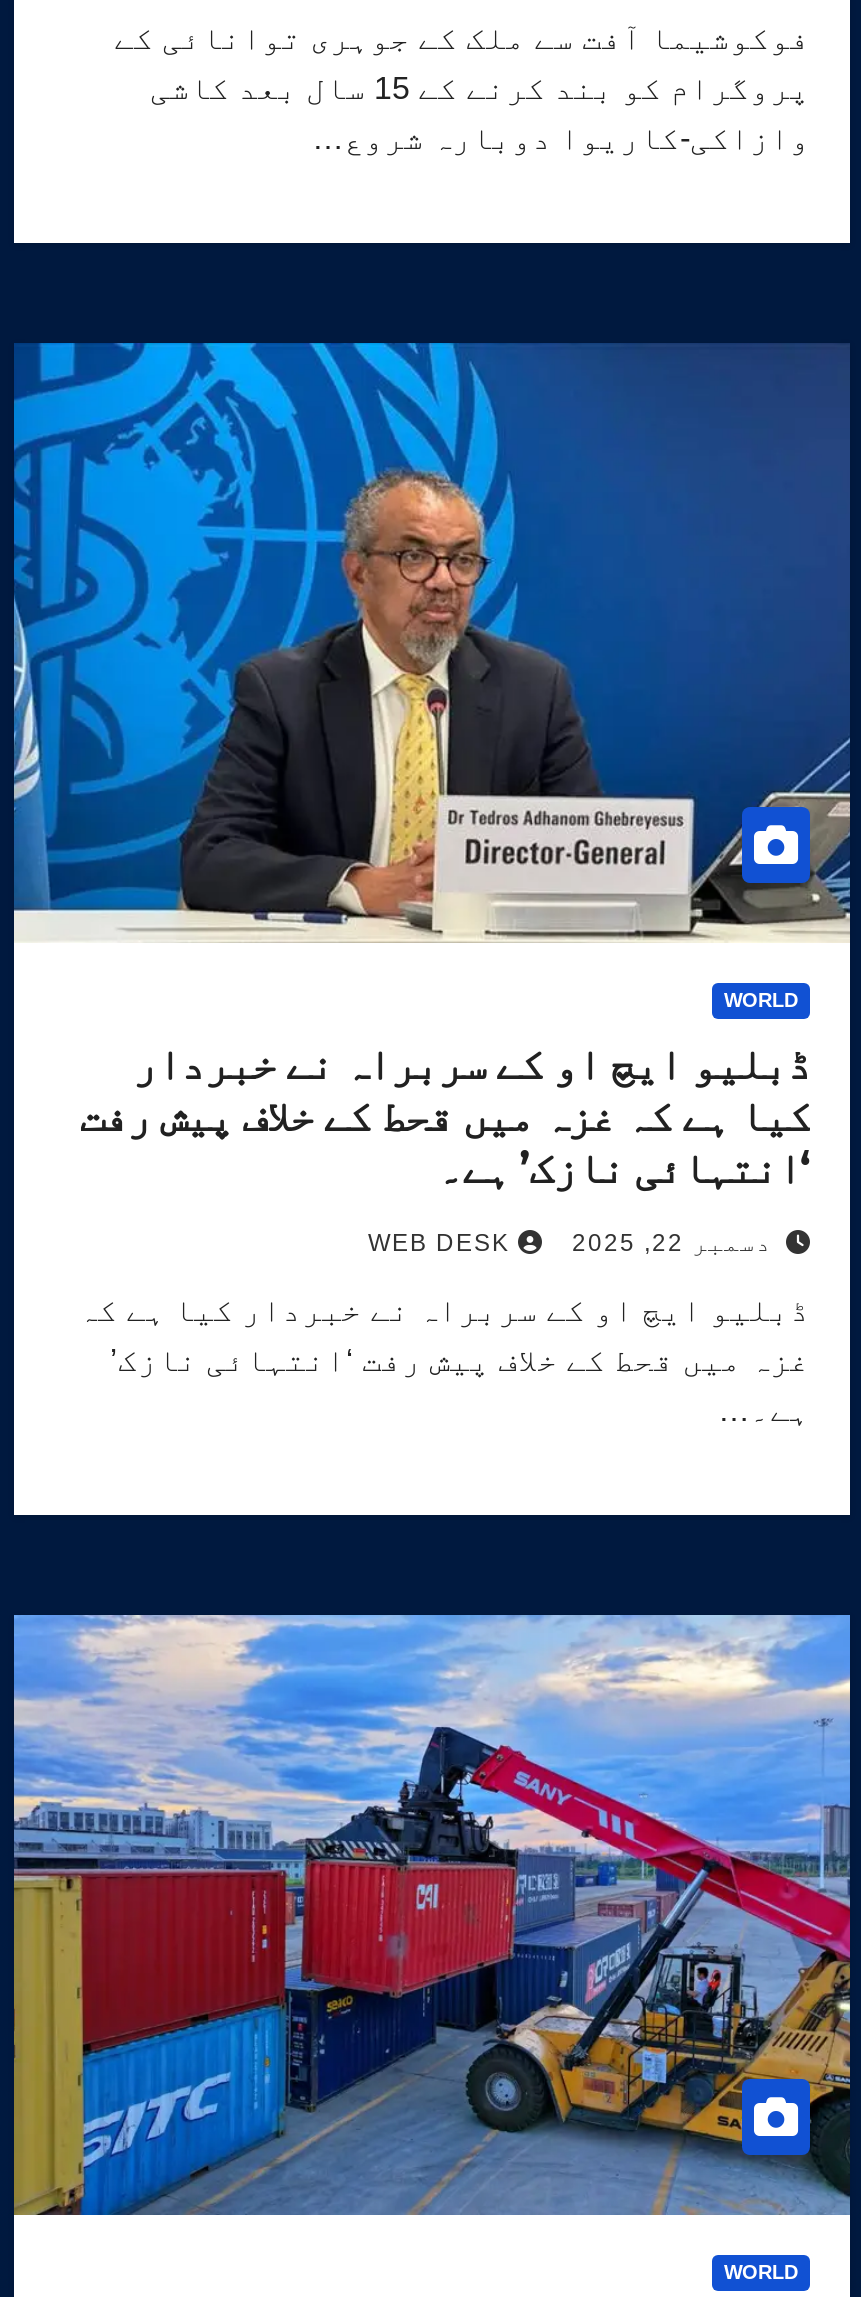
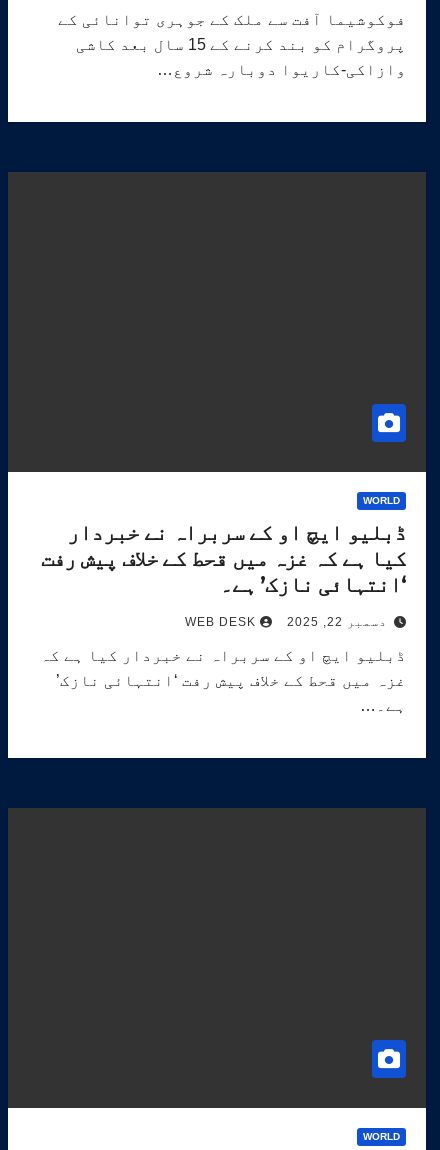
- [image]

- [image]
